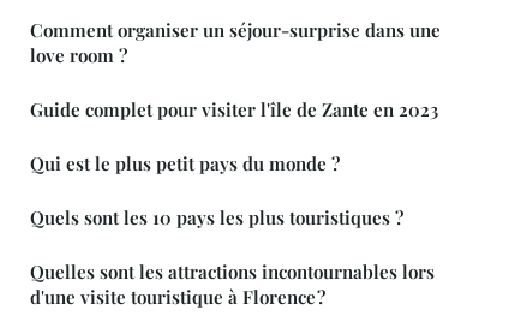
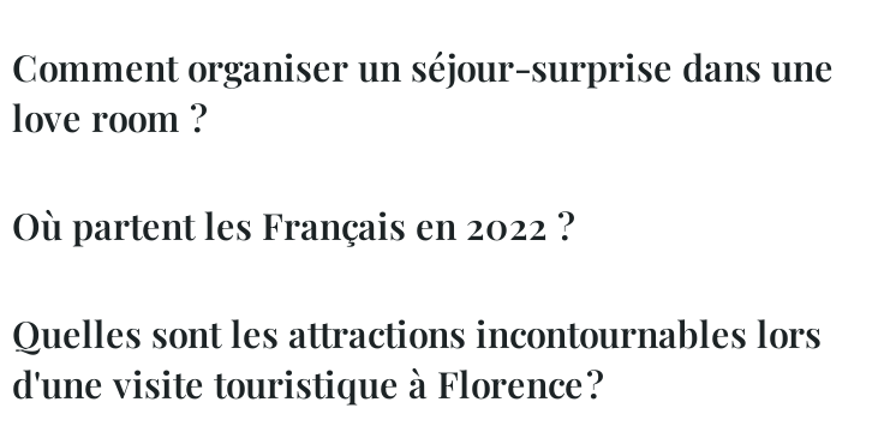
- Guide complet pour visiter l'île de Zante en 2023
- Qui est le plus petit pays du monde ?
- Quels sont les 10 pays les plus touristiques ?
+ Où partent les Français en 2022 ?
